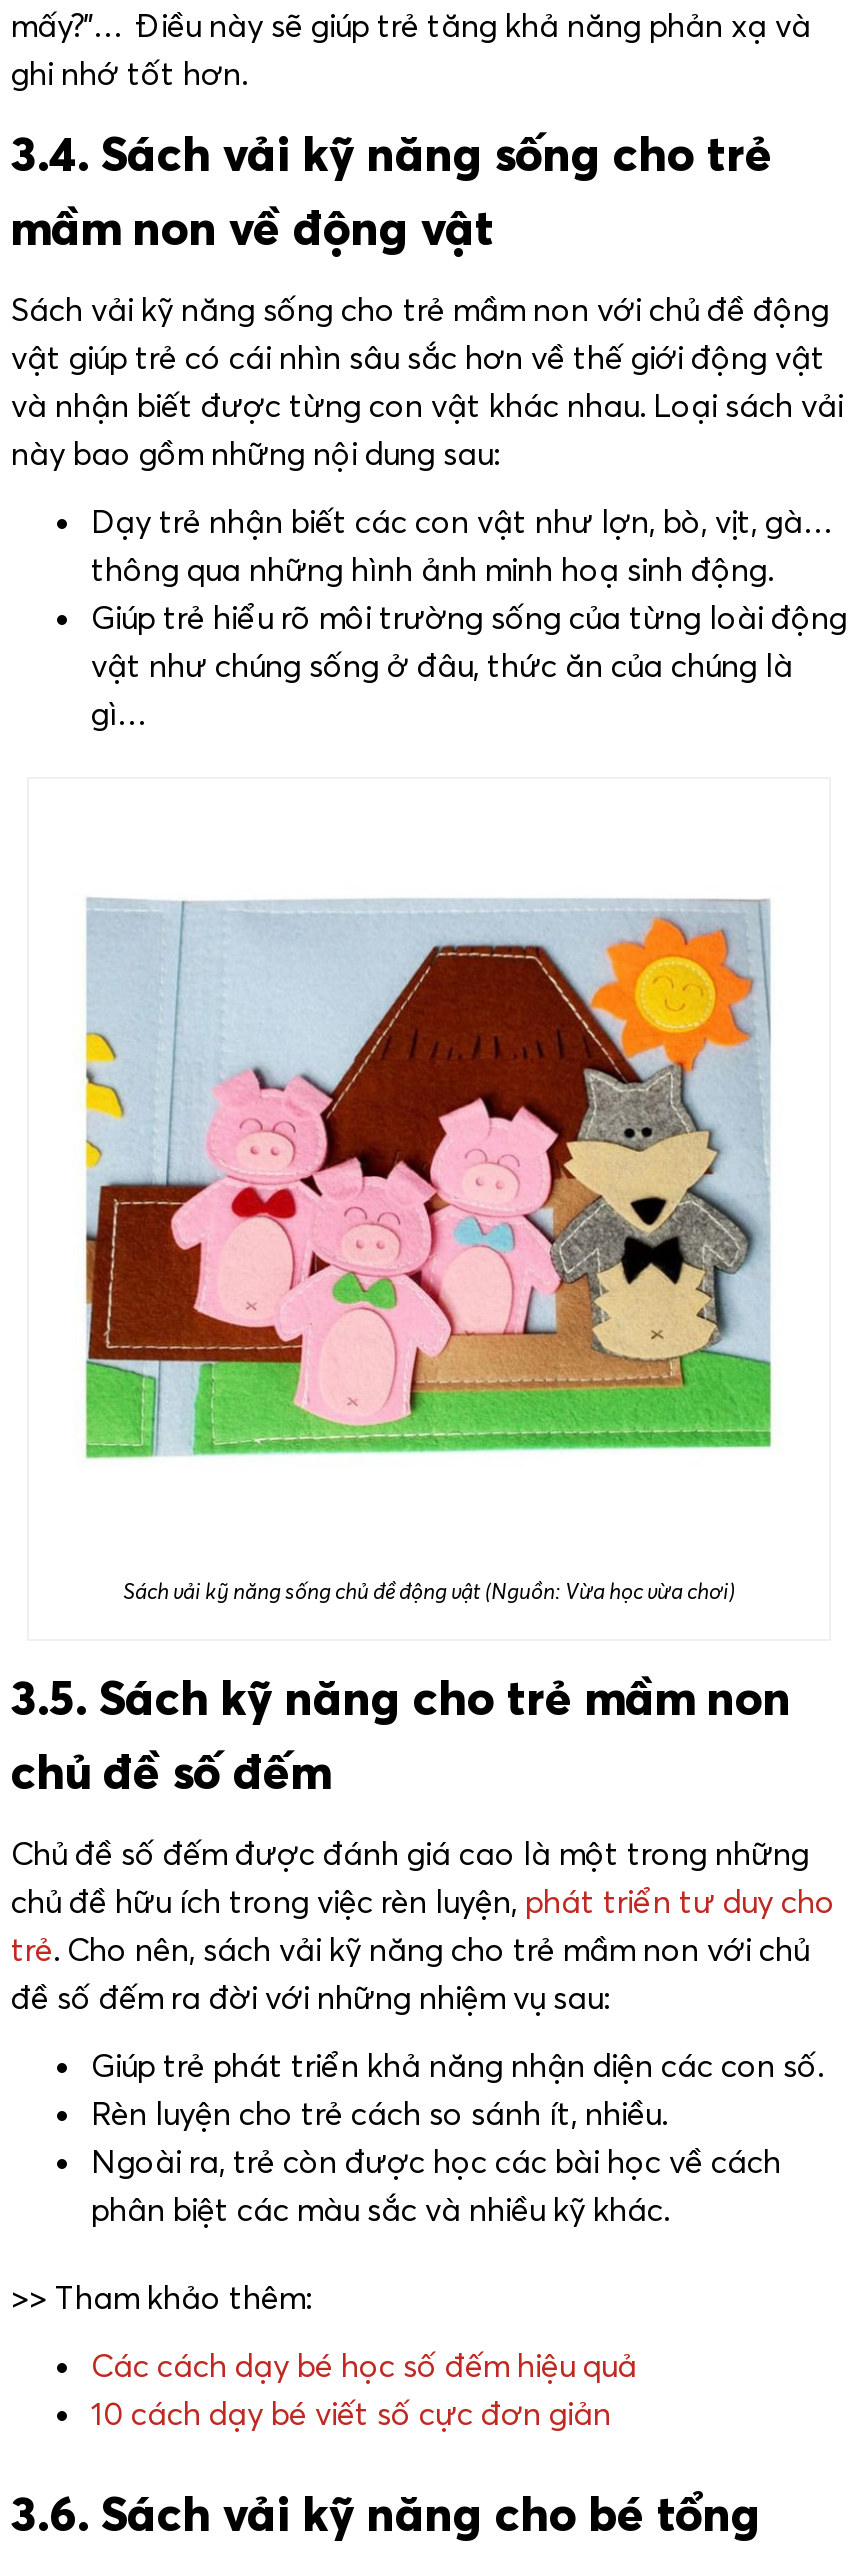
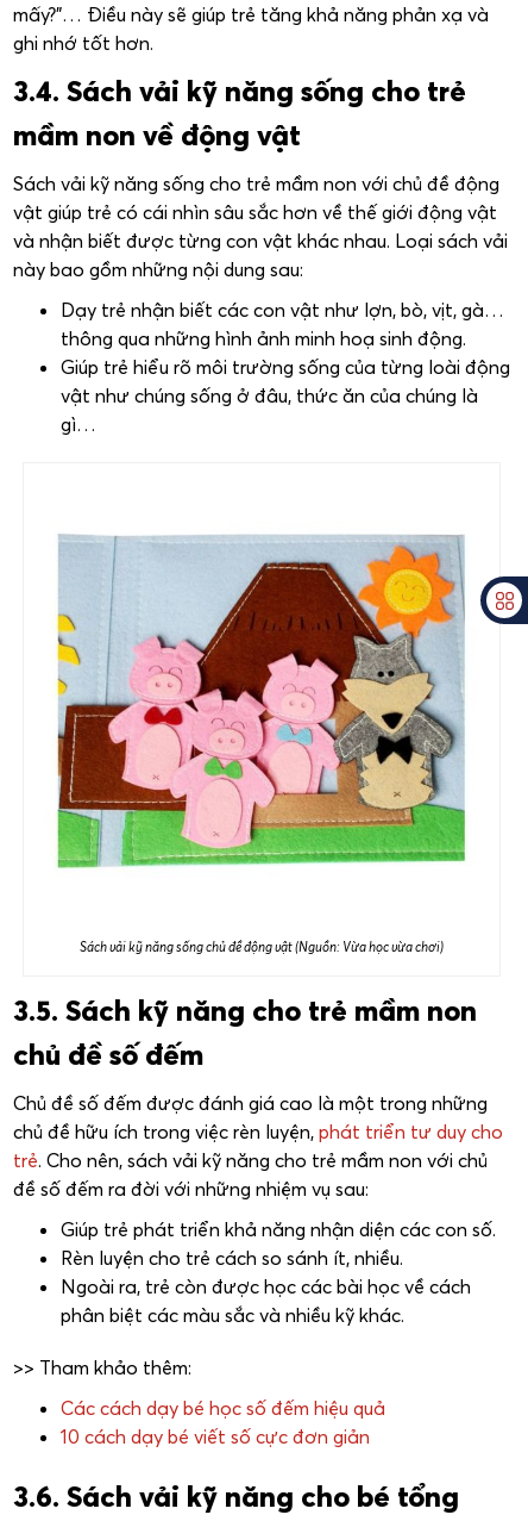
+ [image]
